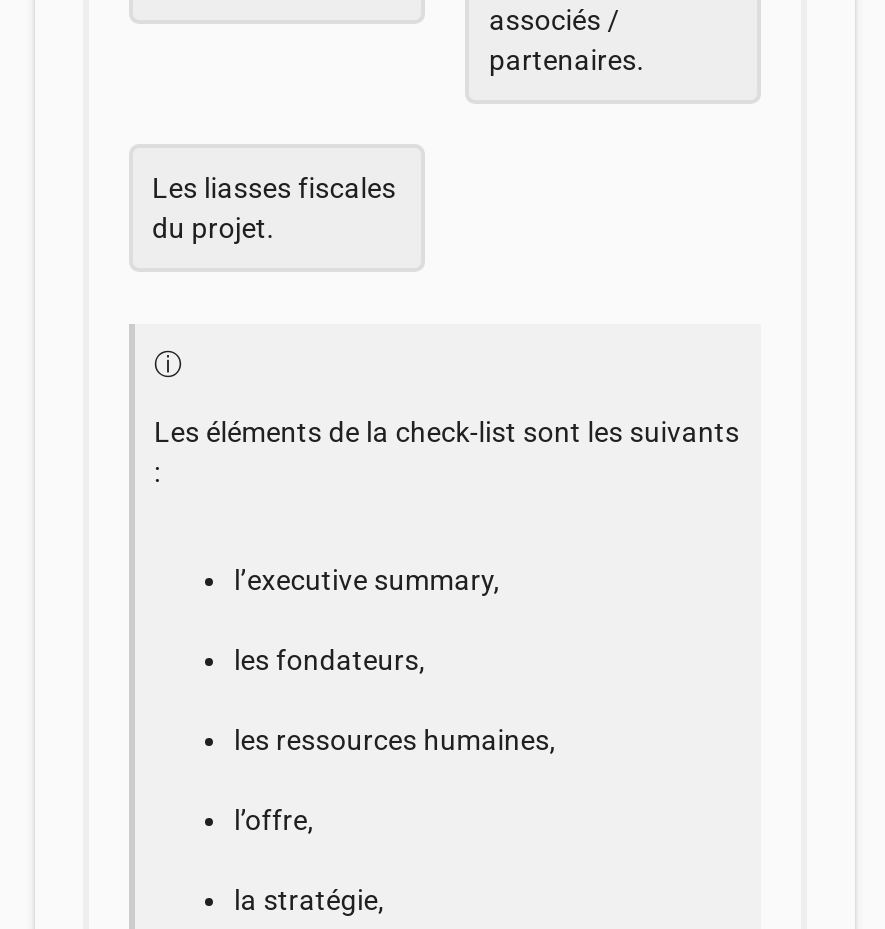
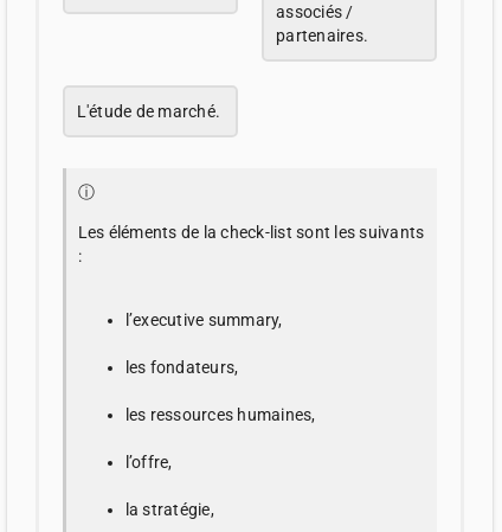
- Les liasses fiscales
- du projet.
+ L'étude de marché.
